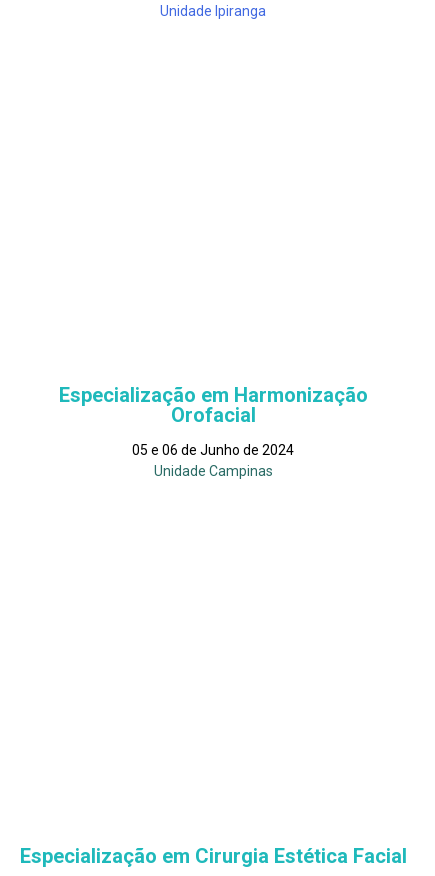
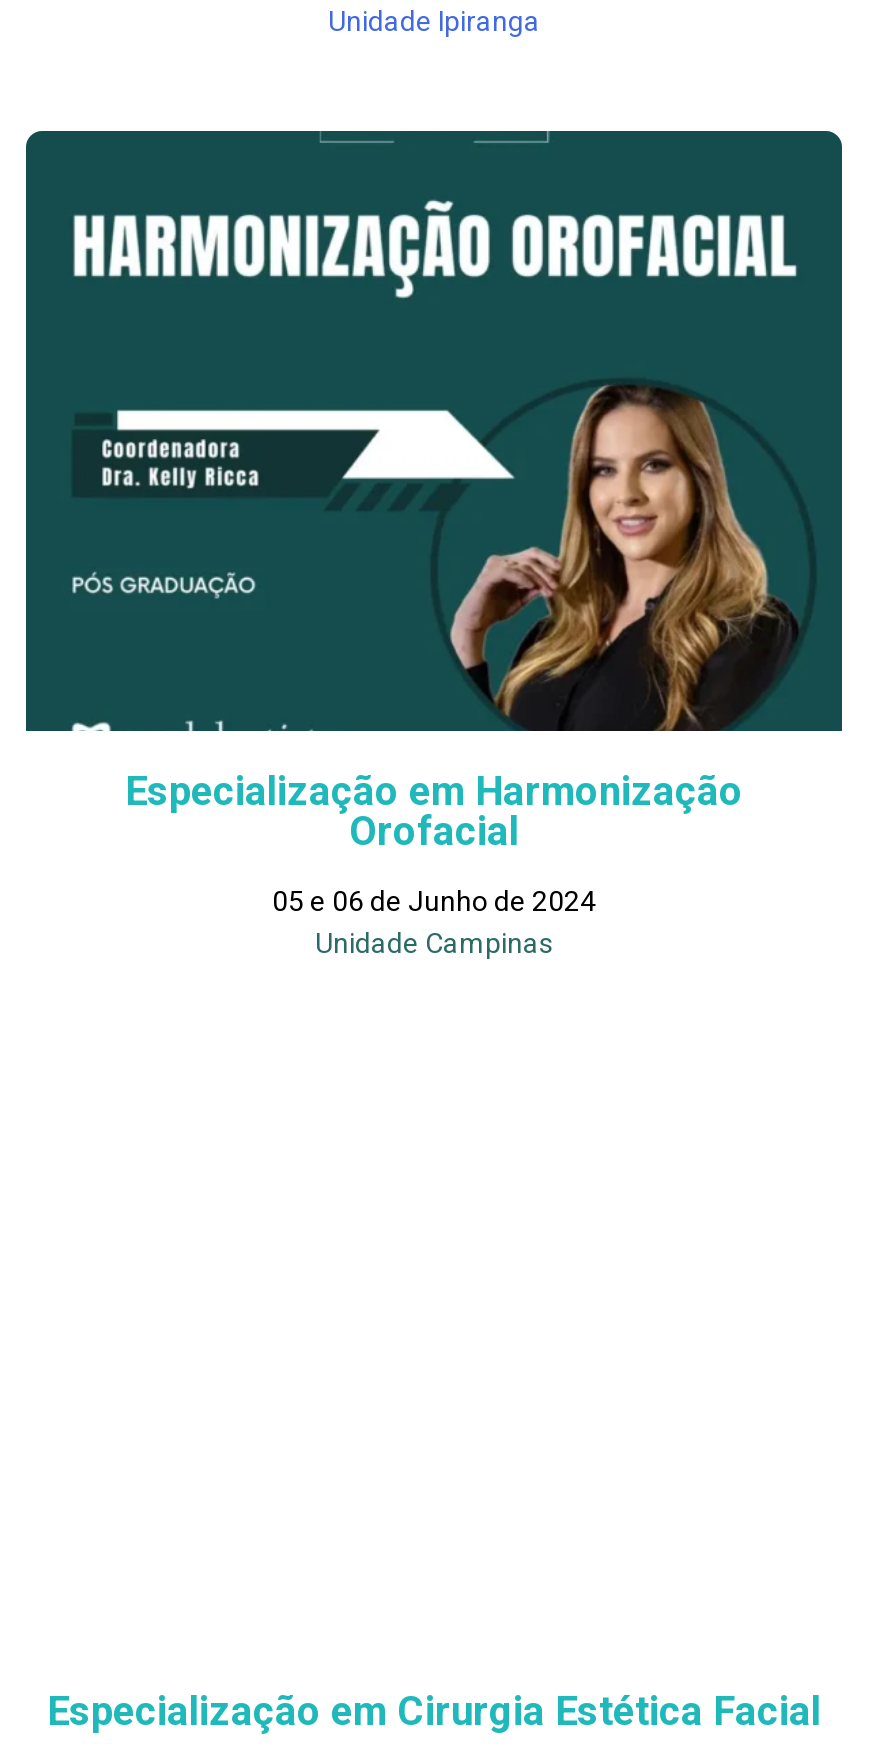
+ [image]
